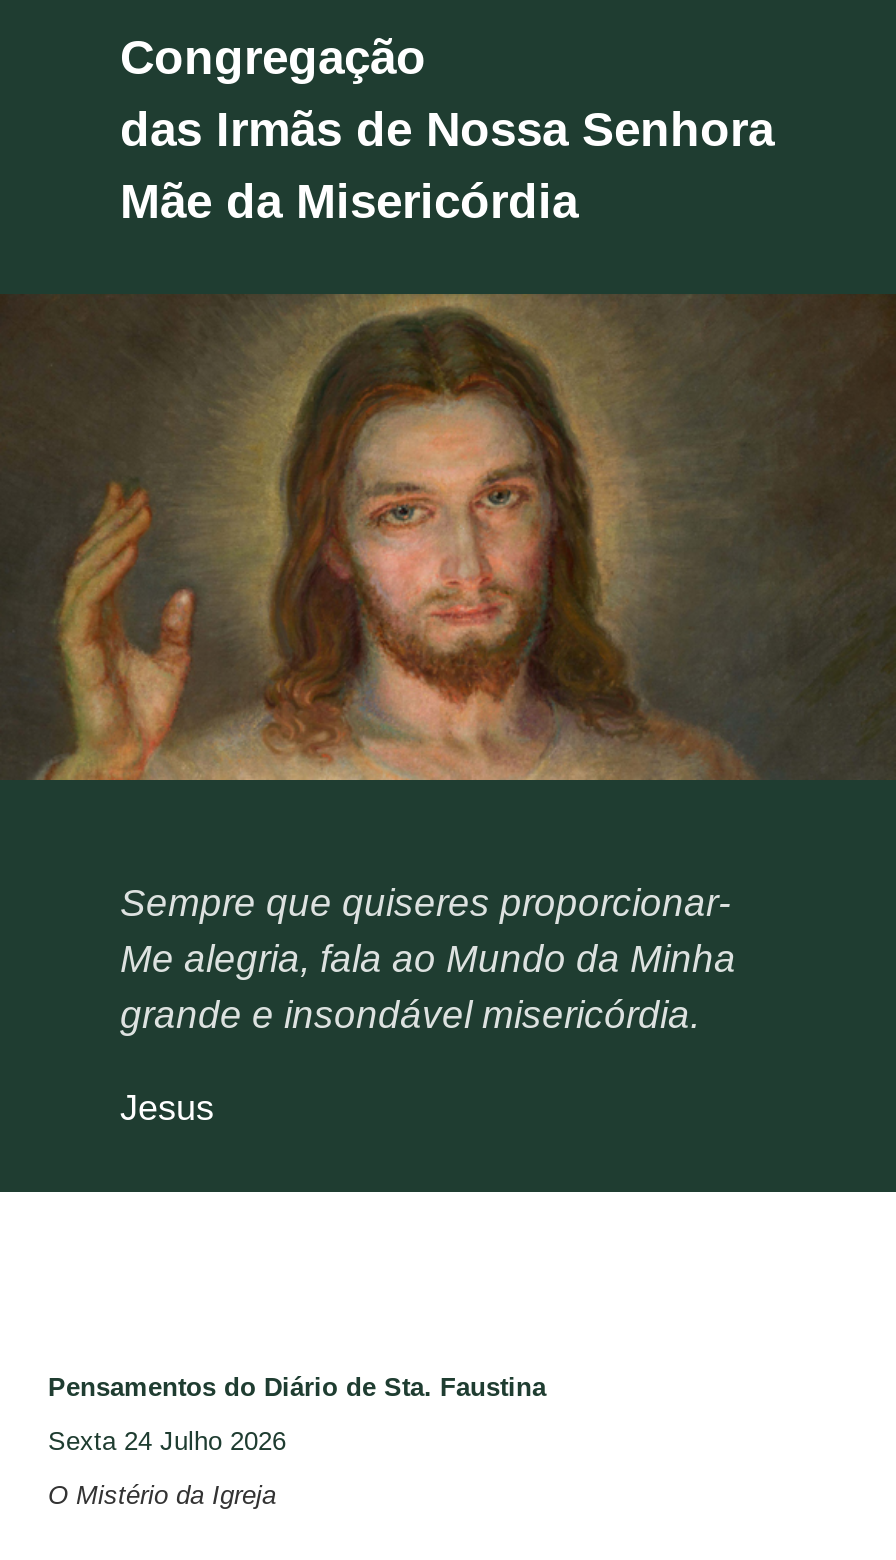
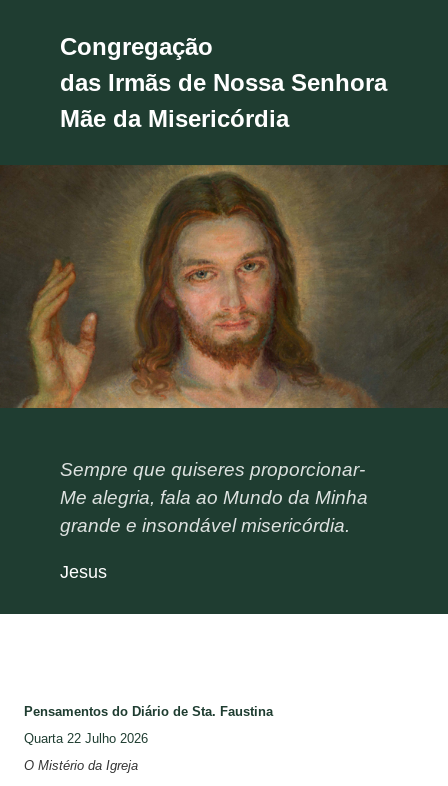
- Sexta 24 Julho 2026
+ Quarta 22 Julho 2026
